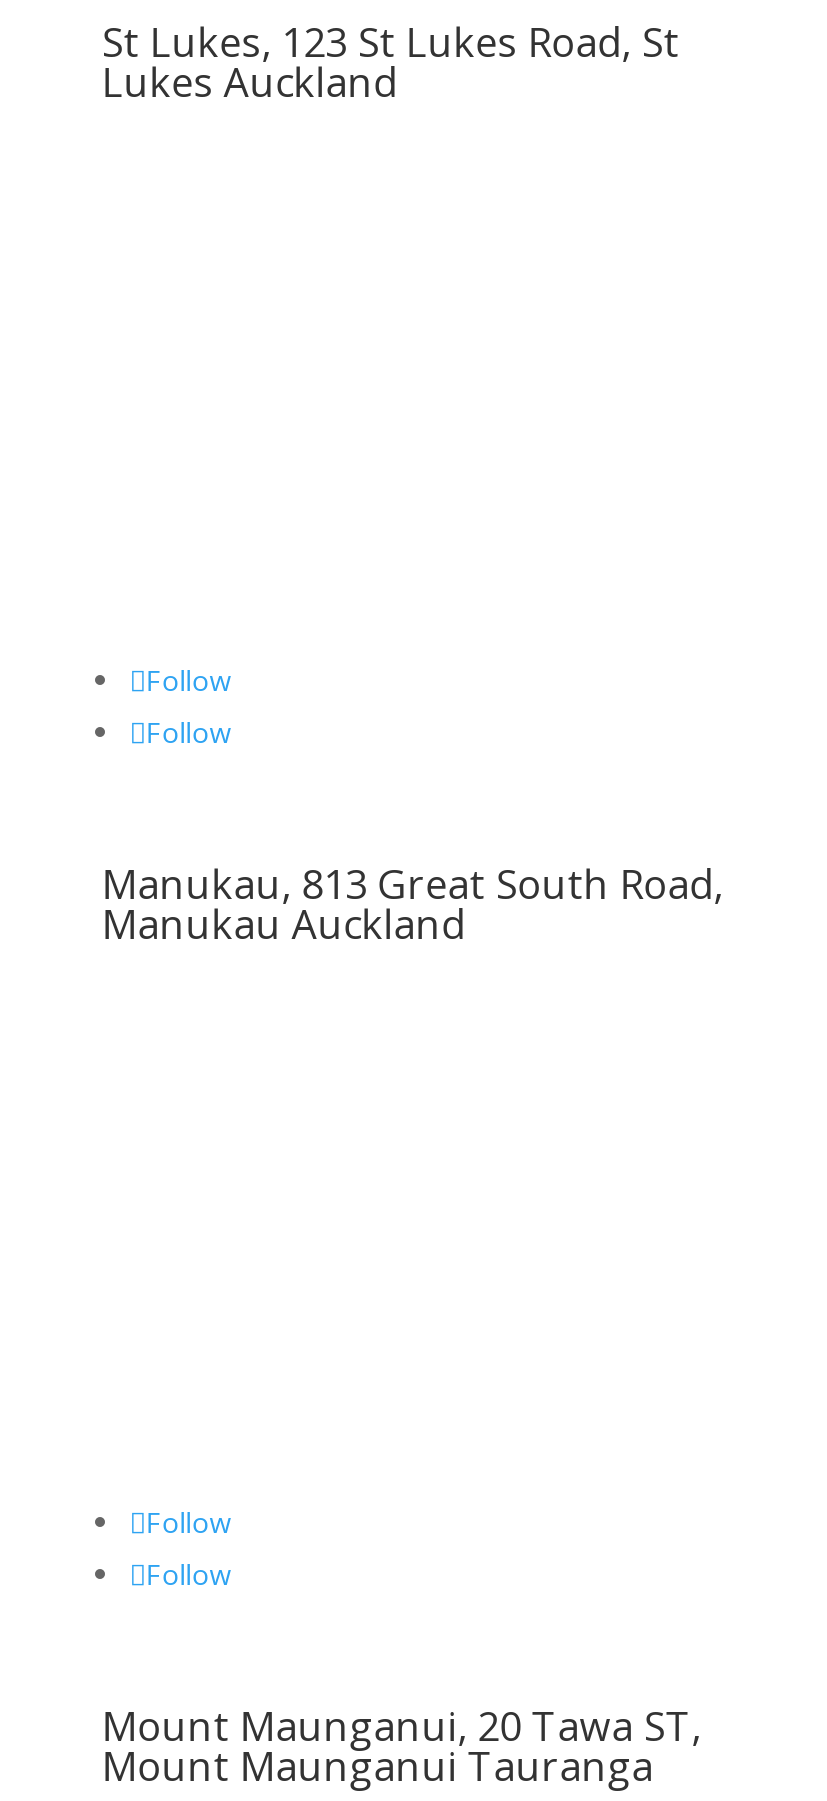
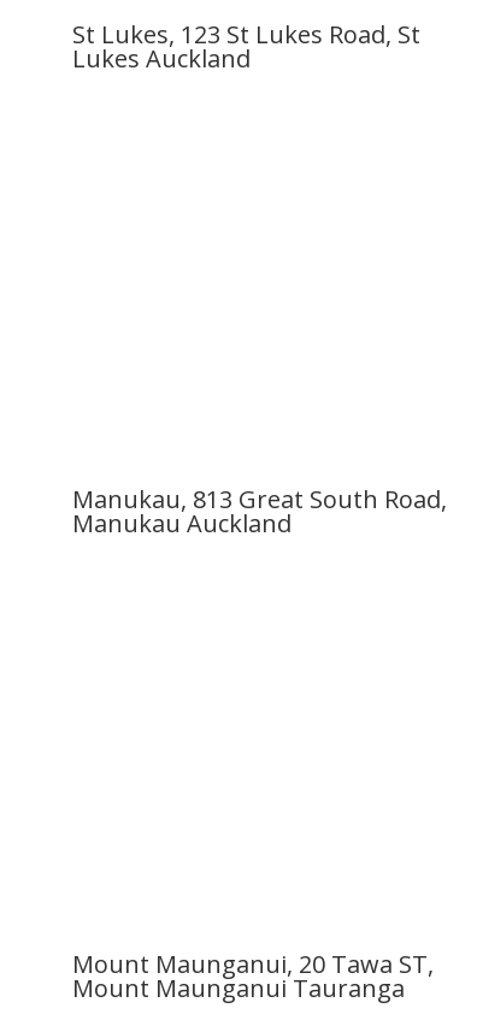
- Follow
- Follow

- Follow
- Follow
